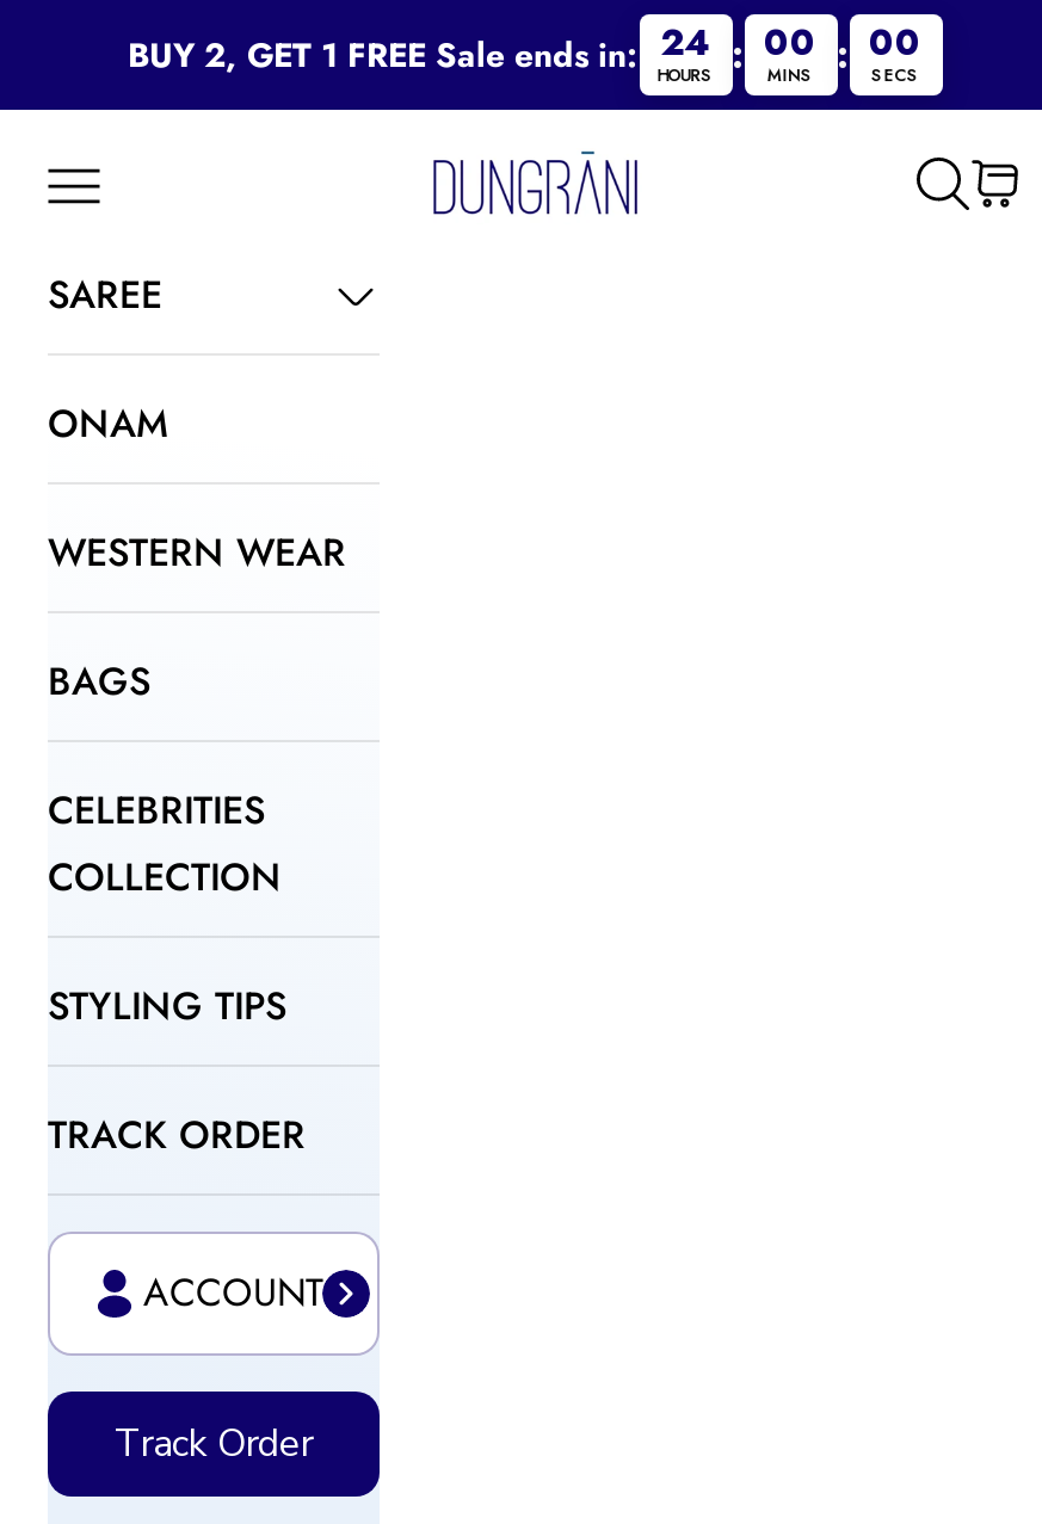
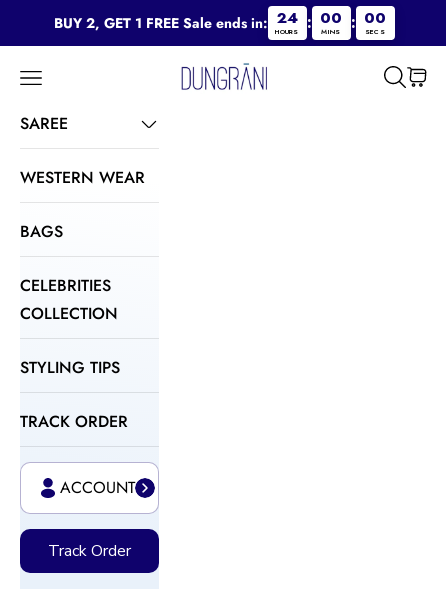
- ONAM
